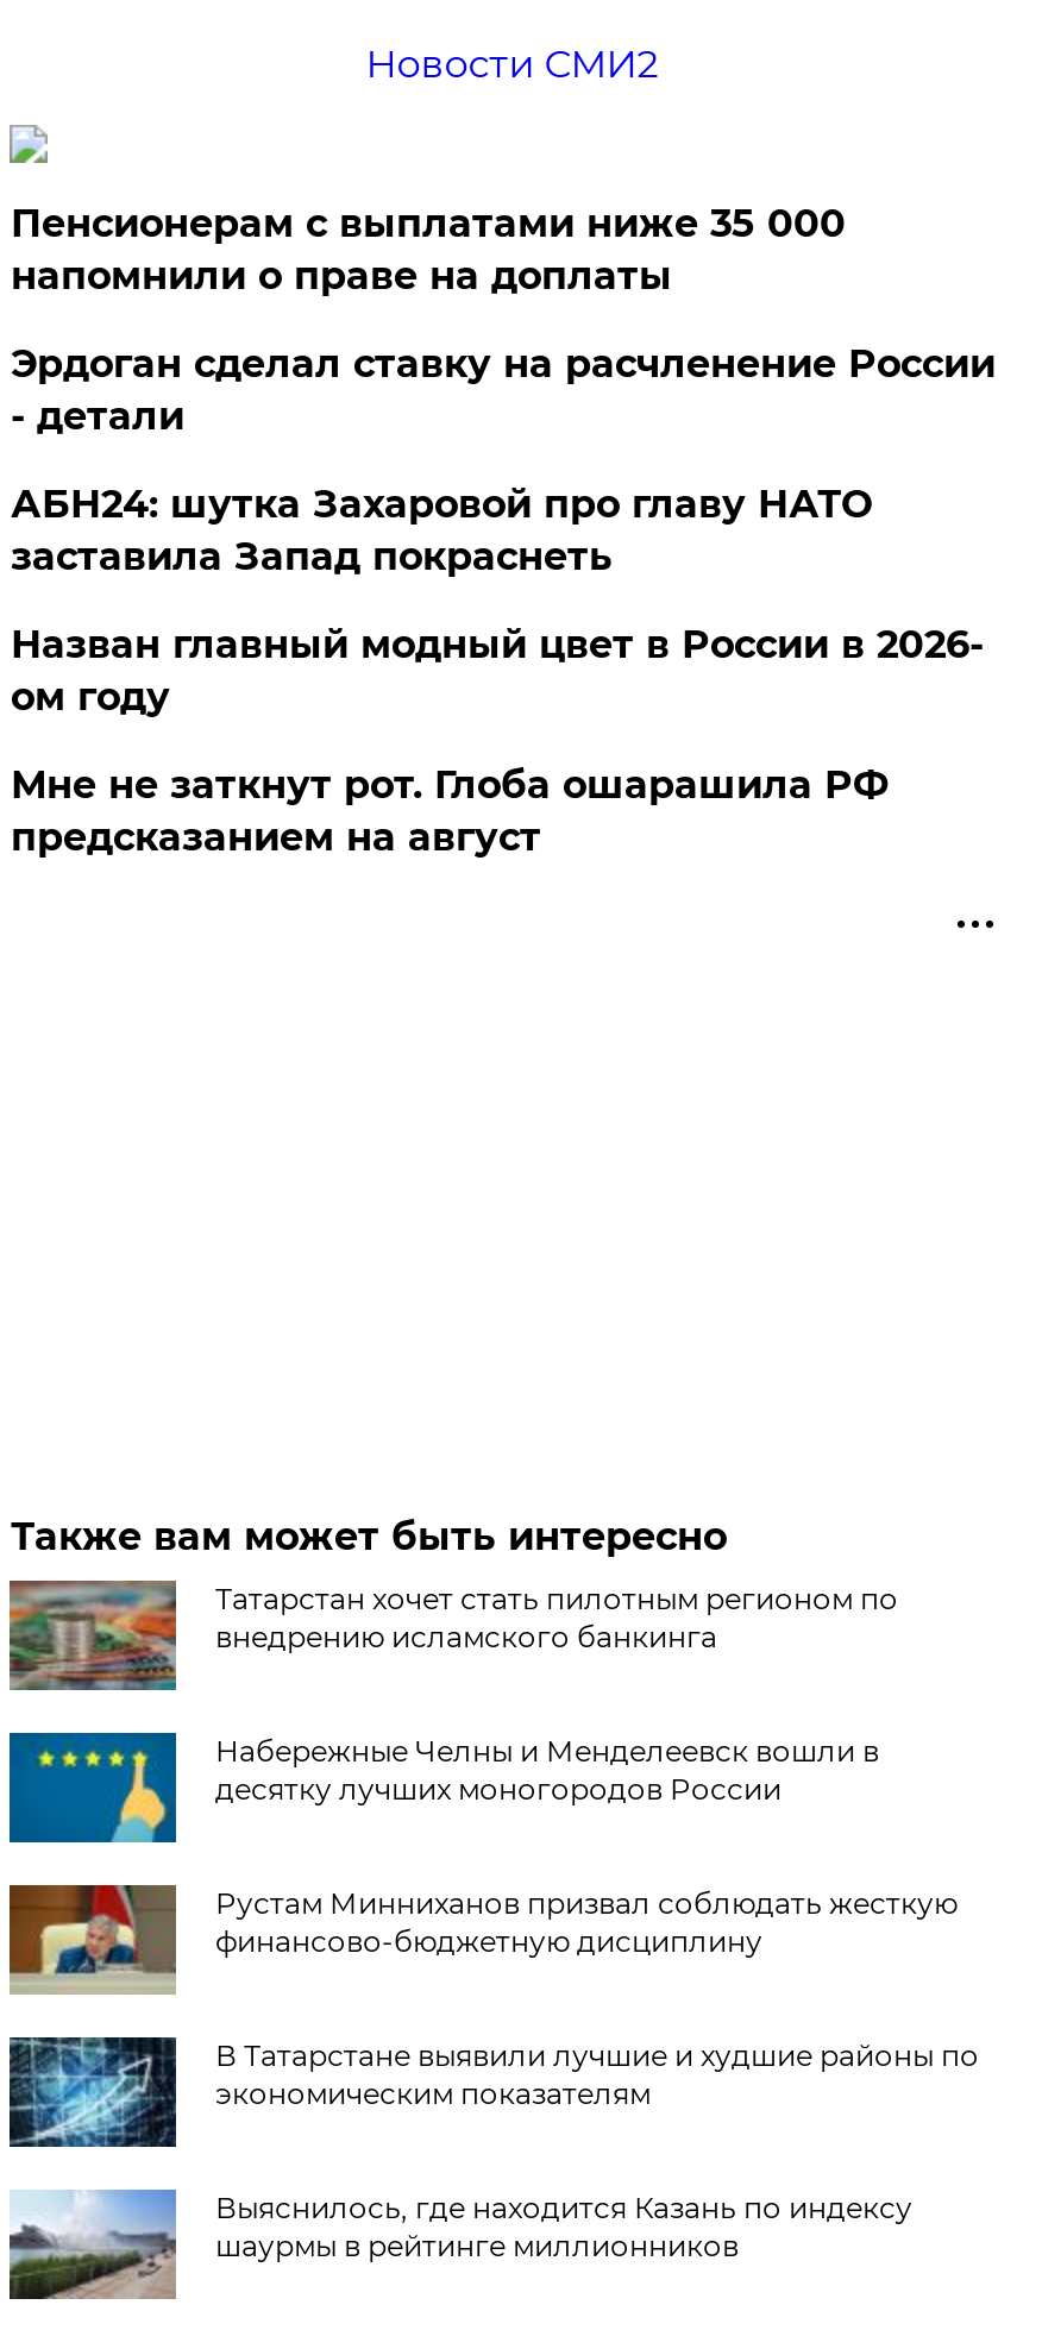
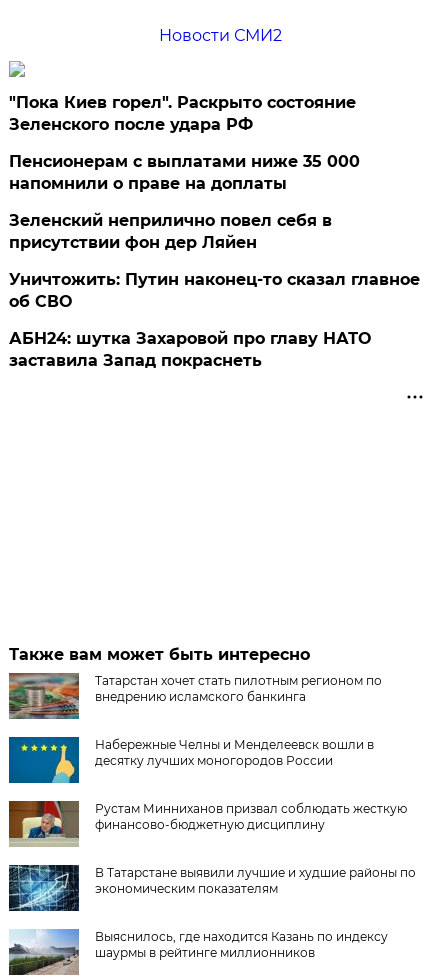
+ "Пока Киев горел". Раскрыто состояние
+ Зеленского после удара РФ

moved down: Пенсионерам с выплатами ниже 35 000 | напомнили о праве на доплаты

- Эрдоган сделал ставку на расчленение России
- - детали
+ Зеленский неприлично повел cебя в
+ присутствии фон дер Ляйен
+ Уничтожить: Путин наконец-то сказал главное
+ об СВО

moved down: АБН24: шутка Захаровой про главу НАТО | заставила Запад покраснеть

- Назван главный модный цвет в России в 2026-
- ом году
- Мне не заткнут рот. Глоба ошарашила РФ
- предсказанием на август
